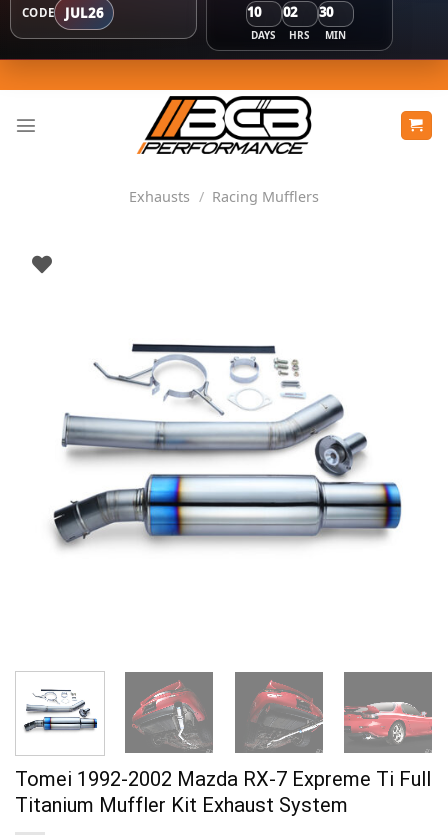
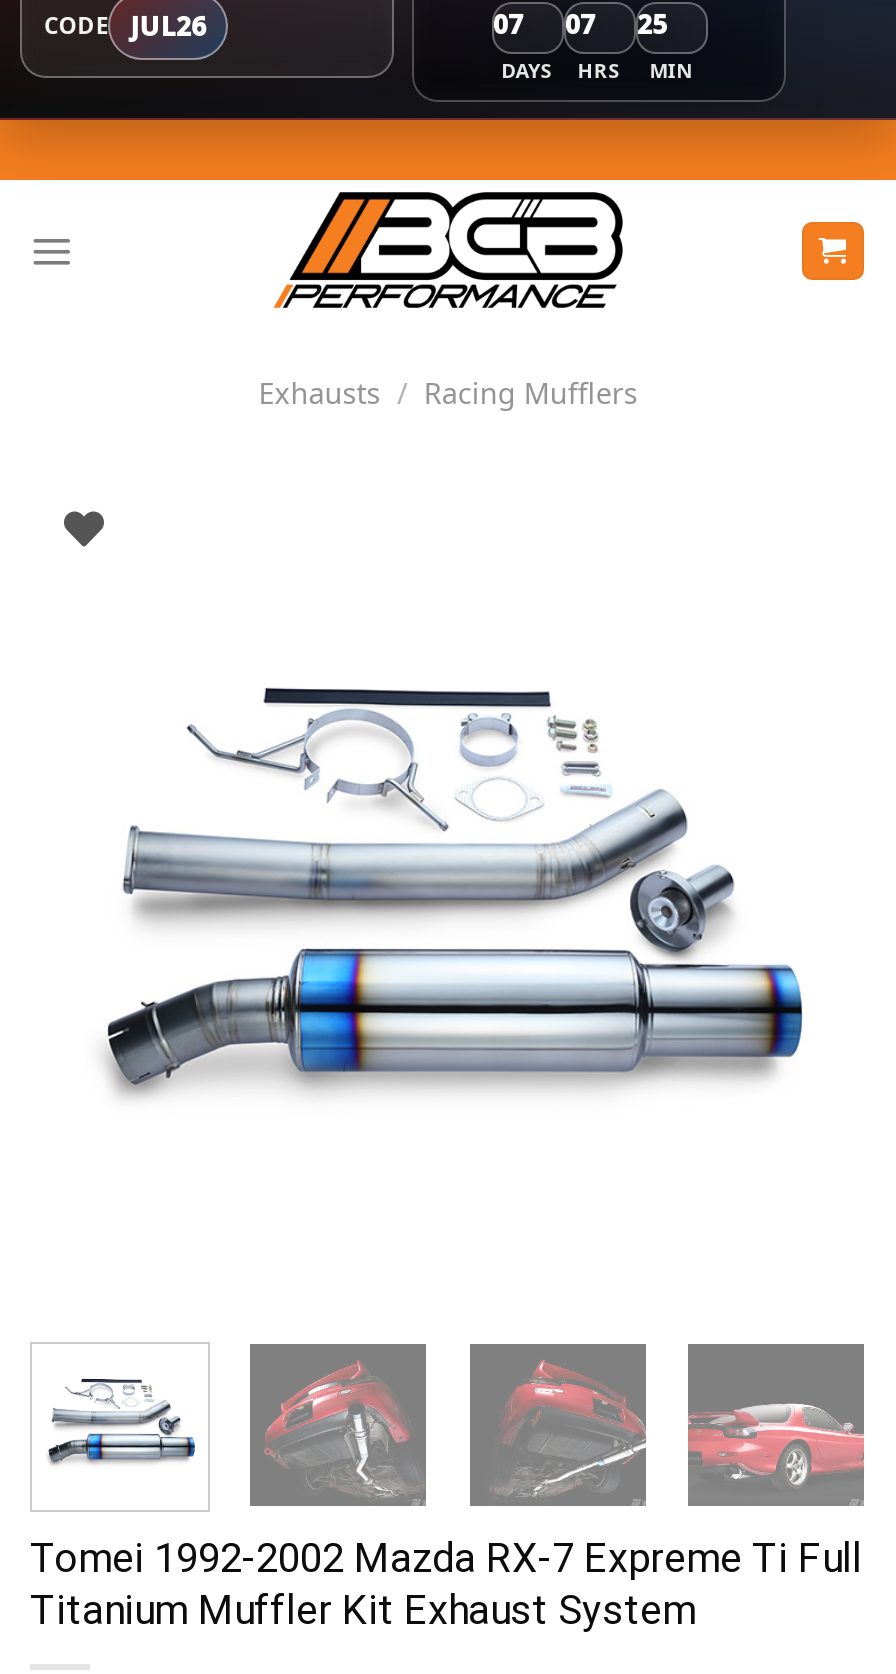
- 10
+ 07

- 02
+ 07

- 30
+ 25
